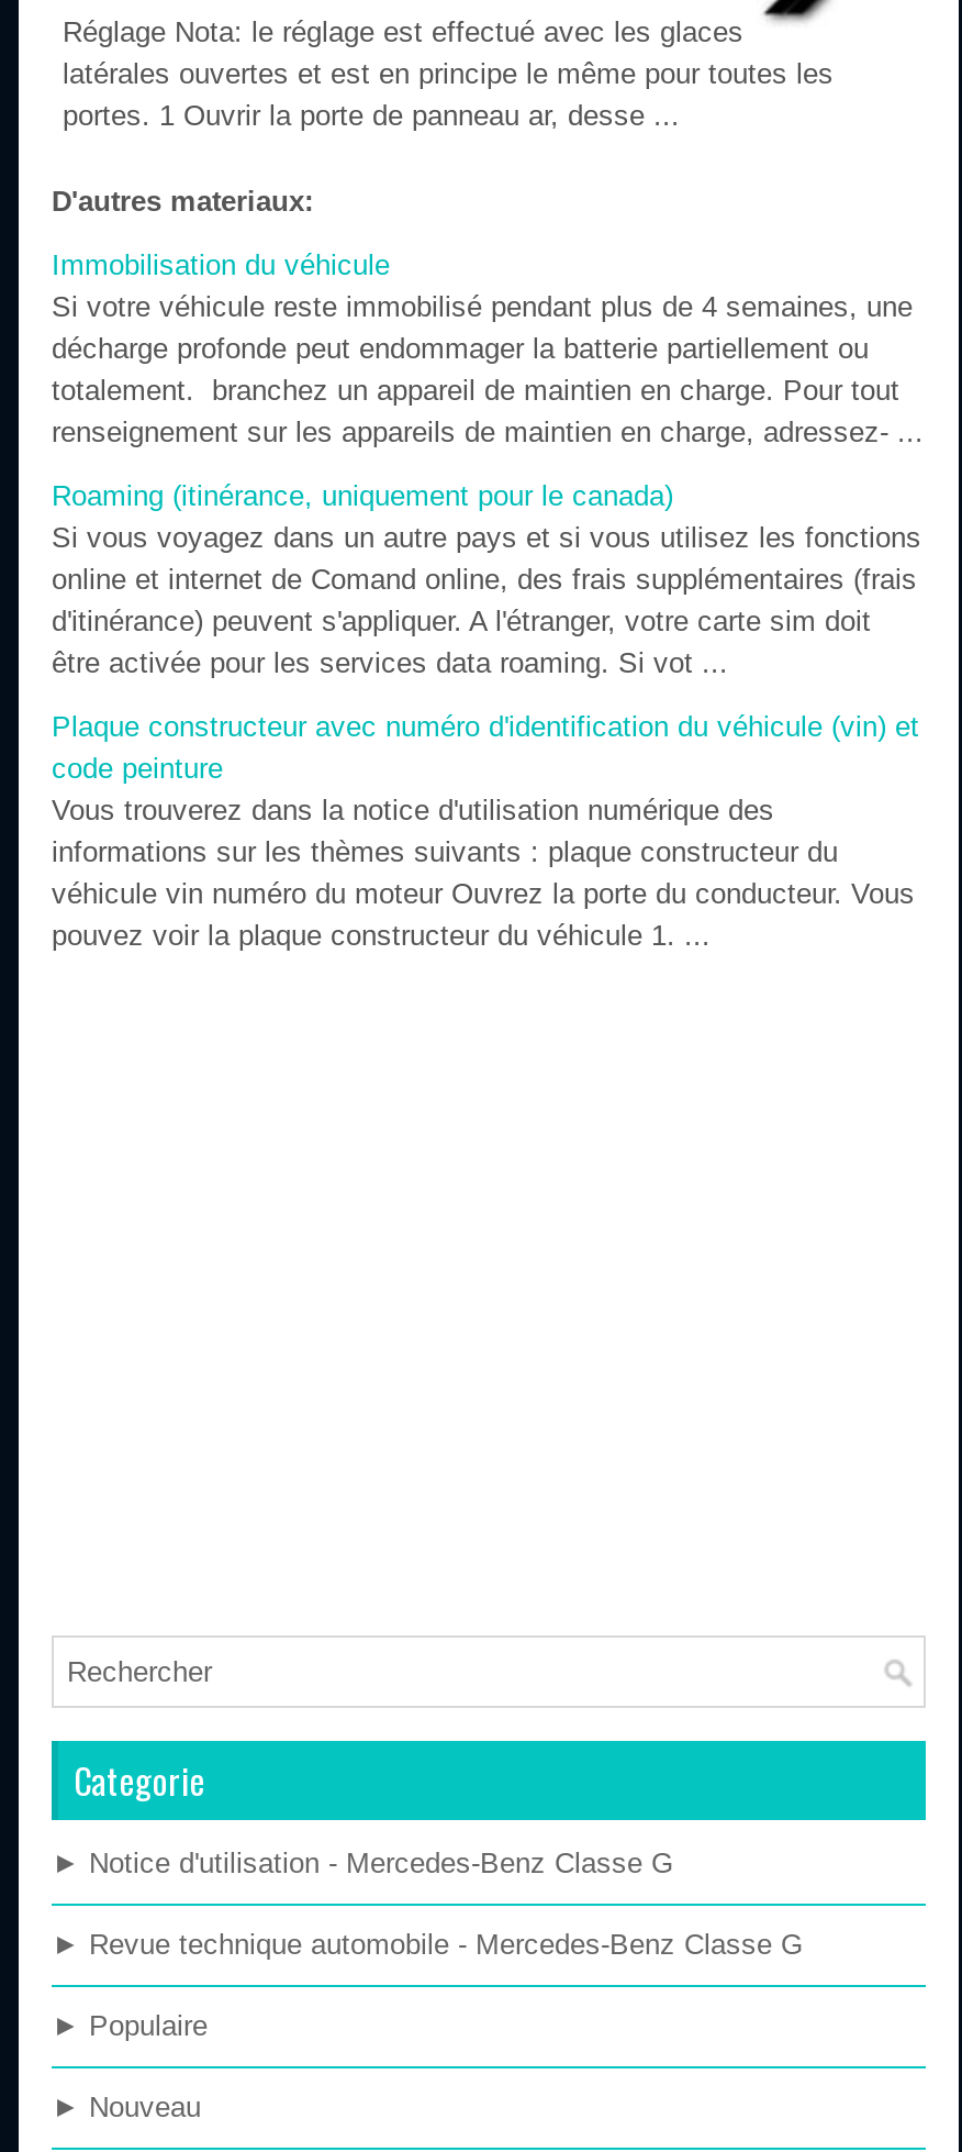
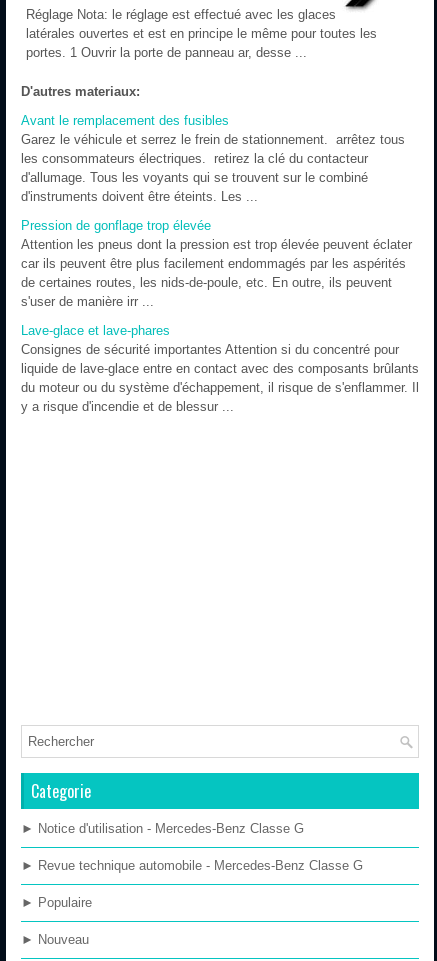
- Immobilisation du véhicule
- Si votre véhicule reste immobilisé pendant plus de 4 semaines, une
- décharge profonde peut endommager la batterie partiellement ou
- totalement. branchez un appareil de maintien en charge. Pour tout
- renseignement sur les appareils de maintien en charge, adressez- ...
+ Avant le remplacement des fusibles
+ Garez le véhicule et serrez le frein de stationnement. arrêtez tous
+ les consommateurs électriques. retirez la clé du contacteur
+ d'allumage. Tous les voyants qui se trouvent sur le combiné
+ d'instruments doivent être éteints. Les ...

- Roaming (itinérance, uniquement pour le canada)
- Si vous voyagez dans un autre pays et si vous utilisez les fonctions
- online et internet de Comand online, des frais supplémentaires (frais
- d'itinérance) peuvent s'appliquer. A l'étranger, votre carte sim doit
- être activée pour les services data roaming. Si vot ...
+ Pression de gonflage trop élevée
+ Attention les pneus dont la pression est trop élevée peuvent éclater
+ car ils peuvent être plus facilement endommagés par les aspérités
+ de certaines routes, les nids-de-poule, etc. En outre, ils peuvent
+ s'user de manière irr ...

- Plaque constructeur avec numéro d'identification du véhicule (vin) et
- code peinture
- Vous trouverez dans la notice d'utilisation numérique des
- informations sur les thèmes suivants : plaque constructeur du
- véhicule vin numéro du moteur Ouvrez la porte du conducteur. Vous
- pouvez voir la plaque constructeur du véhicule 1. ...
+ Lave-glace et lave-phares
+ Consignes de sécurité importantes Attention si du concentré pour
+ liquide de lave-glace entre en contact avec des composants brûlants
+ du moteur ou du système d'échappement, il risque de s'enflammer. Il
+ y a risque d'incendie et de blessur ...
